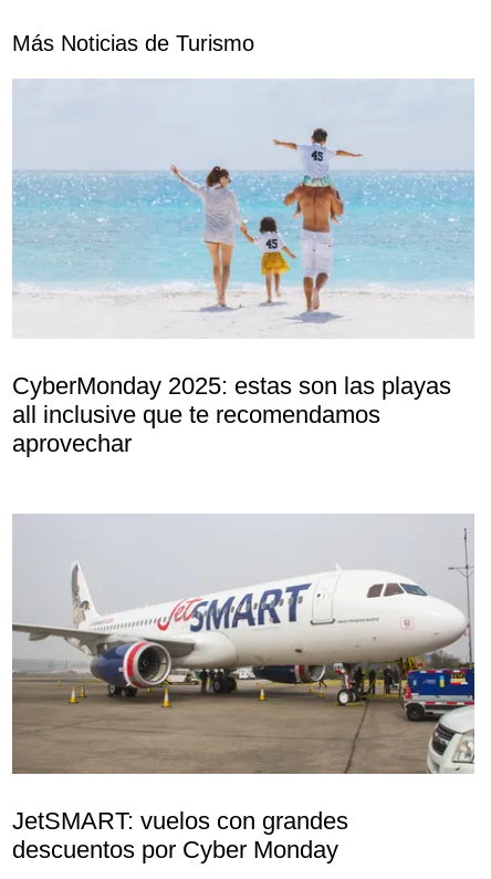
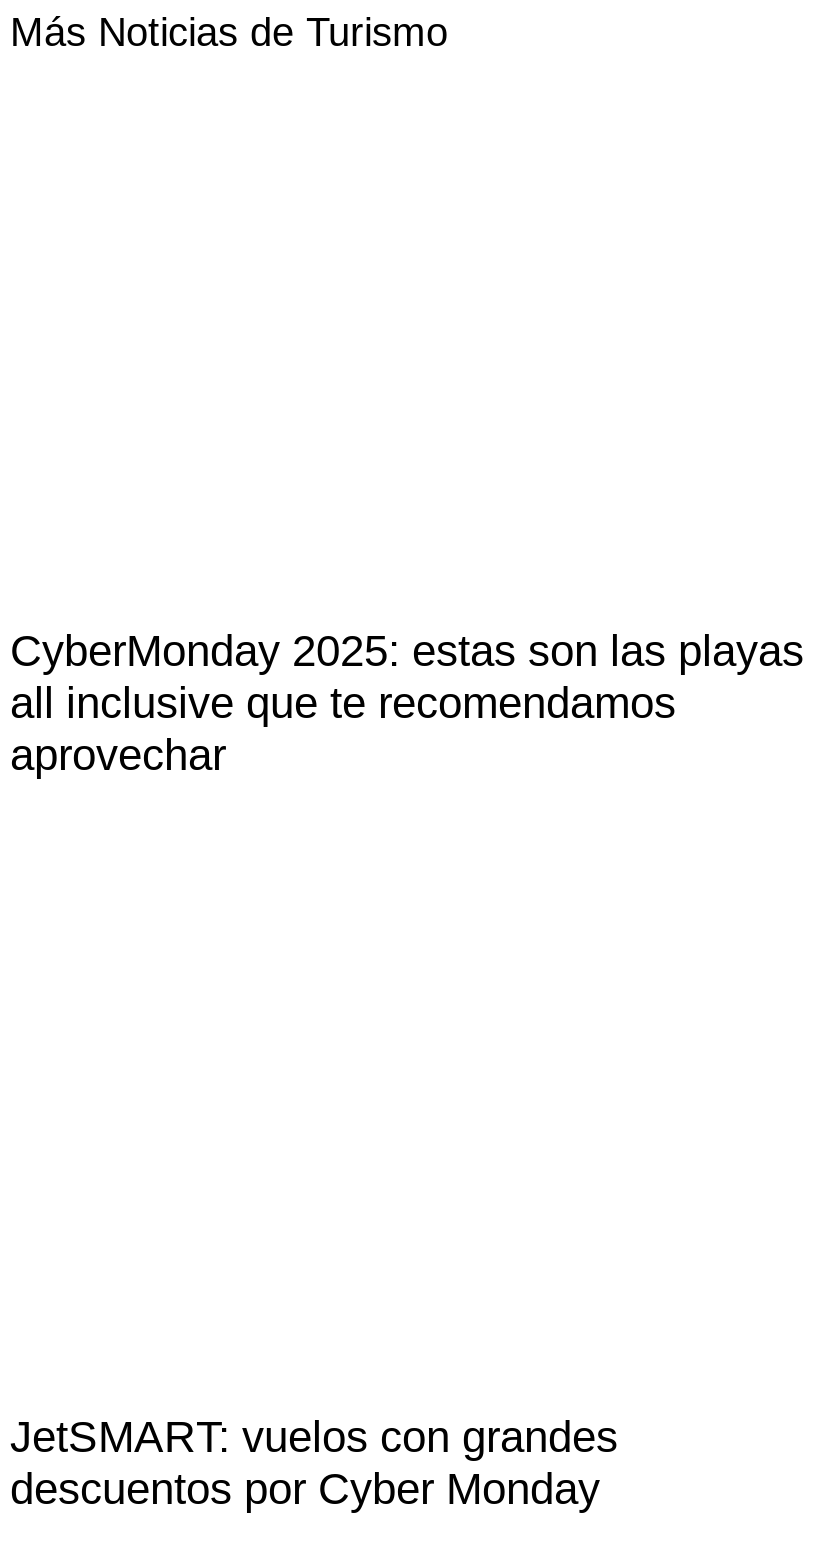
- [image]

- [image]
